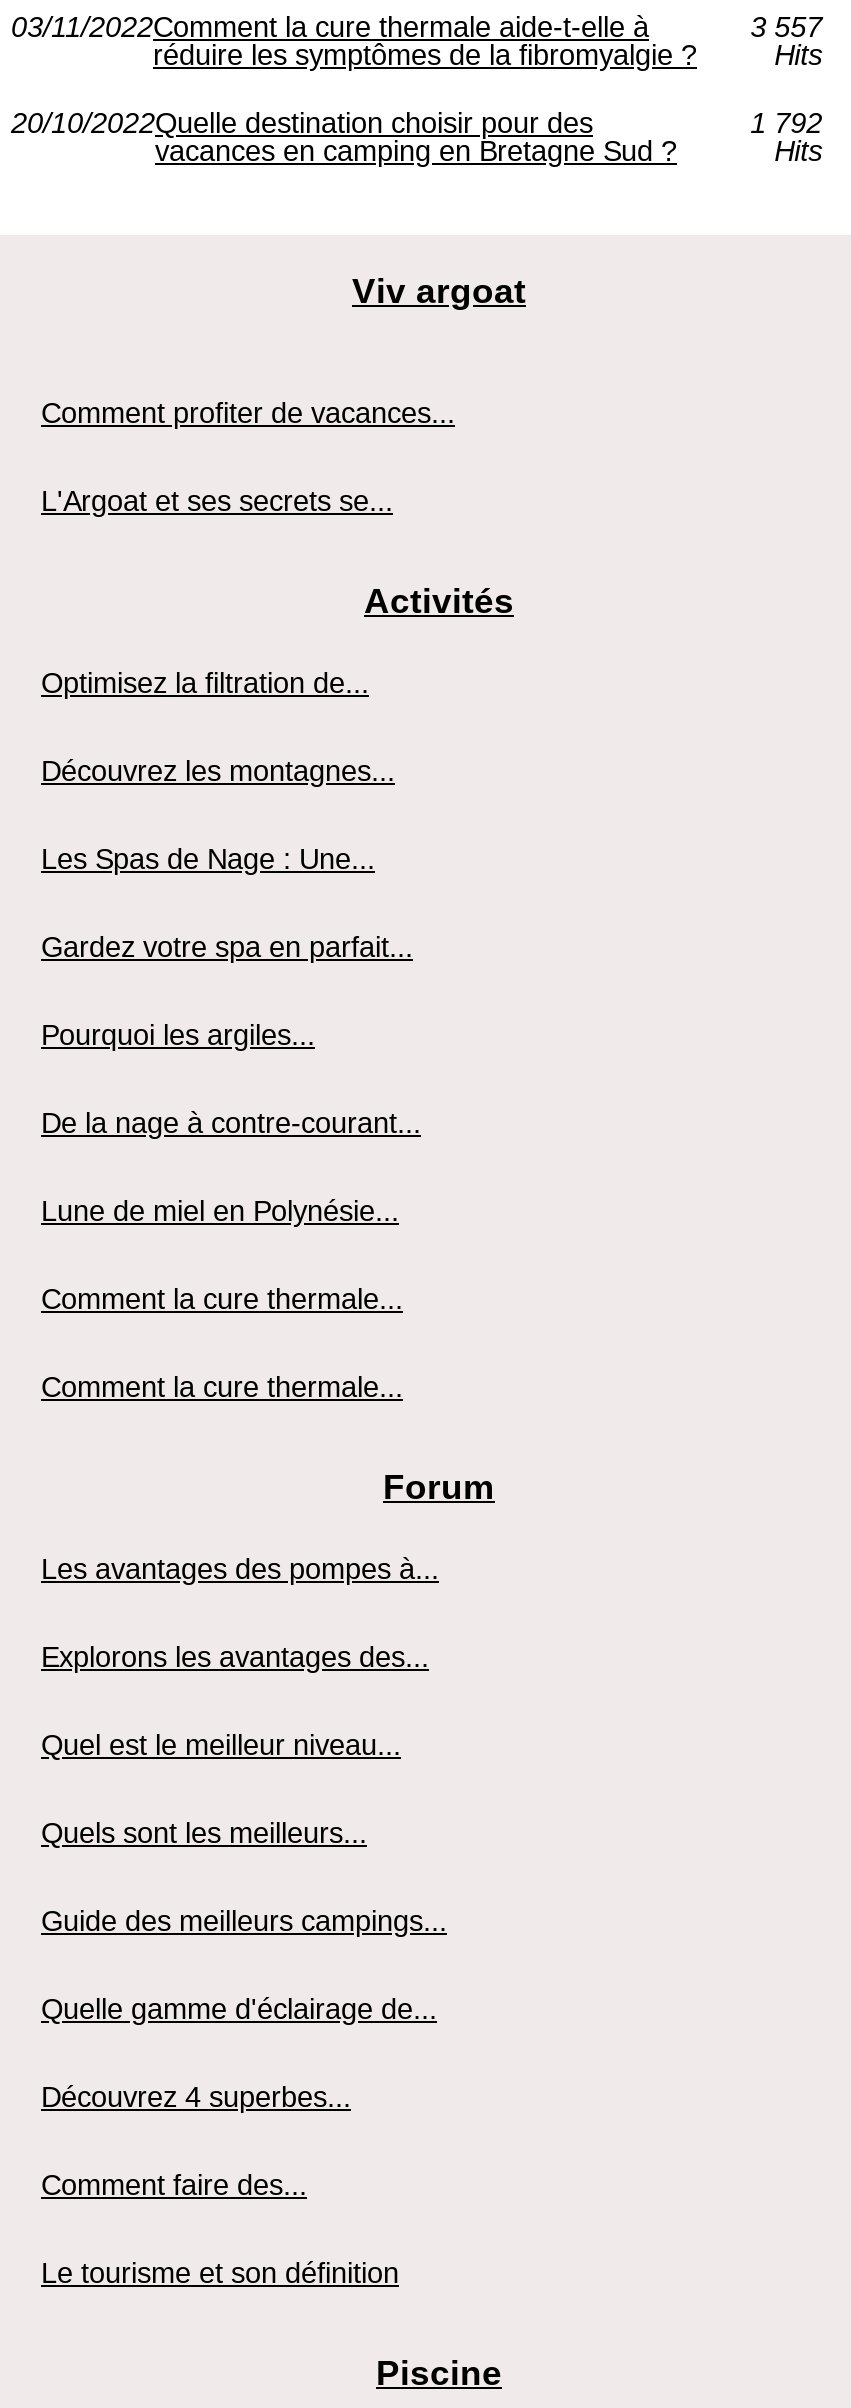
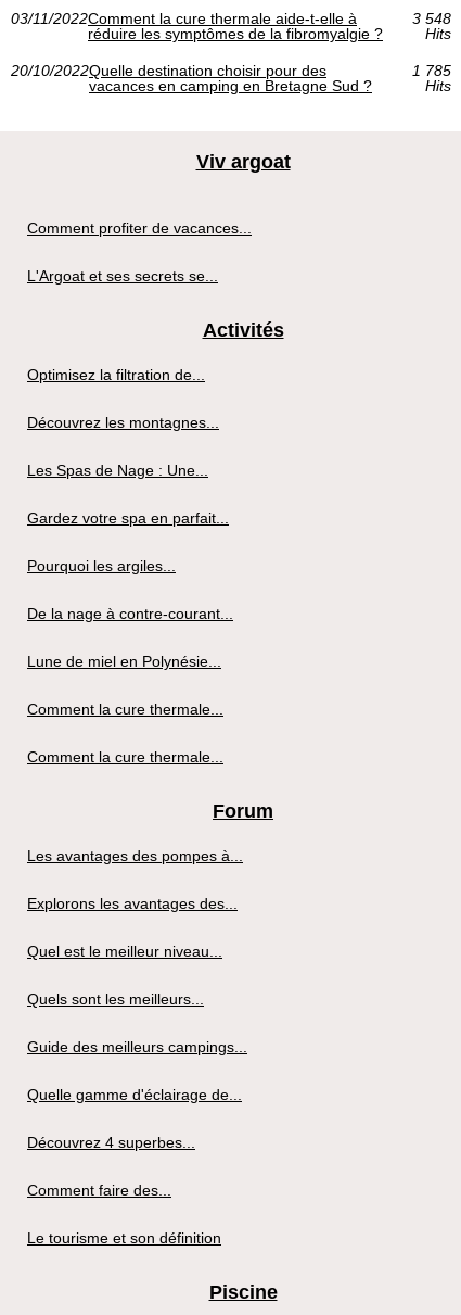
- 3 557
+ 3 548

- 1 792
+ 1 785
